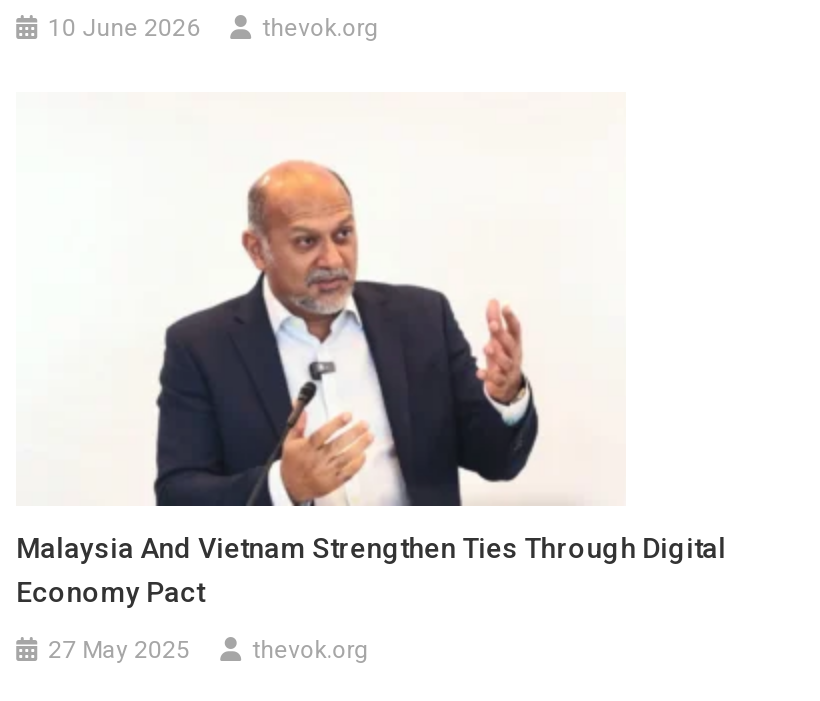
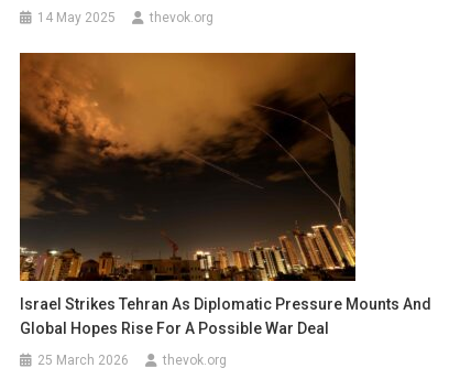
- 10 June 2026
+ 14 May 2025

- [image]
- Malaysia And Vietnam Strengthen Ties Through Digital
- Economy Pact
+ [image]
+ Israel Strikes Tehran As Diplomatic Pressure Mounts And
+ Global Hopes Rise For A Possible War Deal

- 27 May 2025
+ 25 March 2026
